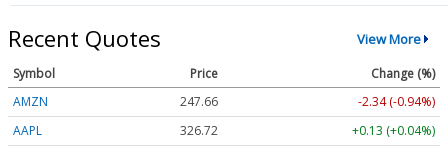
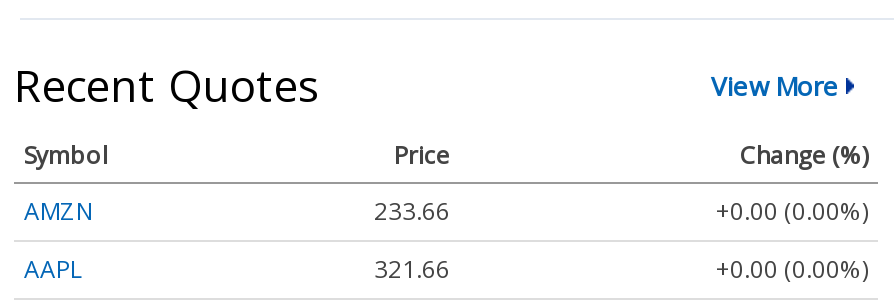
- 247.66
+ 233.66

- -2.34 (-0.94%)
+ +0.00 (0.00%)

- 326.72
+ 321.66

- +0.13 (+0.04%)
+ +0.00 (0.00%)
